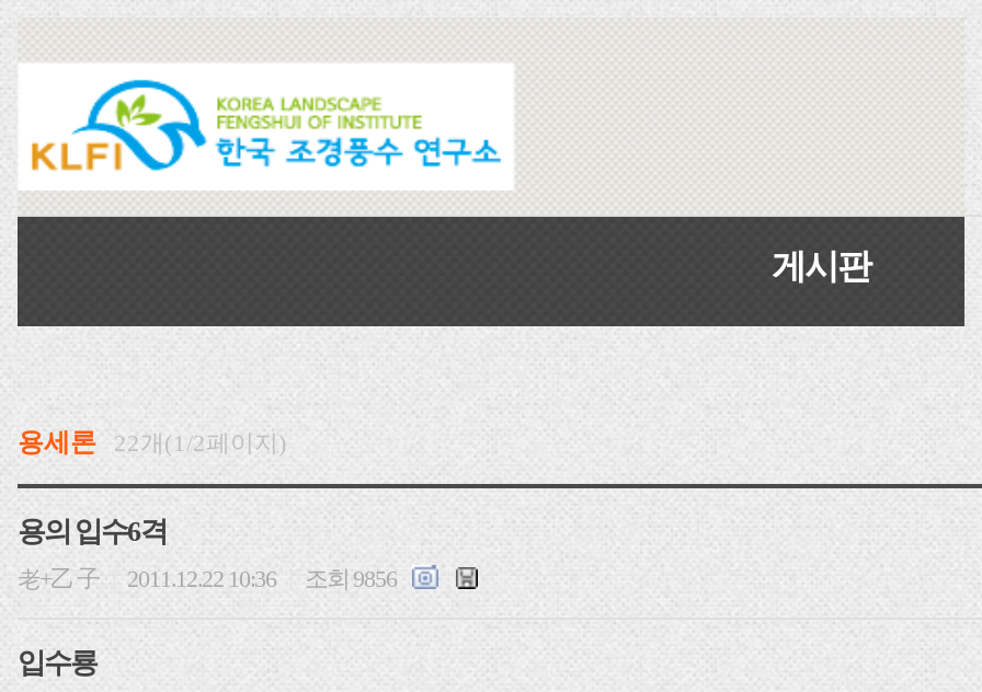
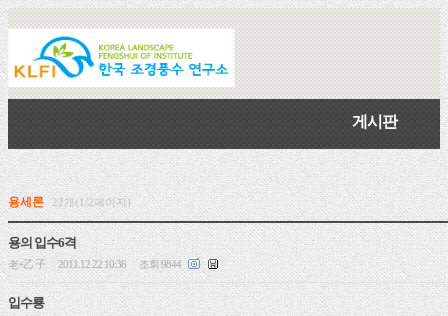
- 老+乙 子 2011.12.22 10:36 조회 9856
+ 老+乙 子 2011.12.22 10:36 조회 9844
